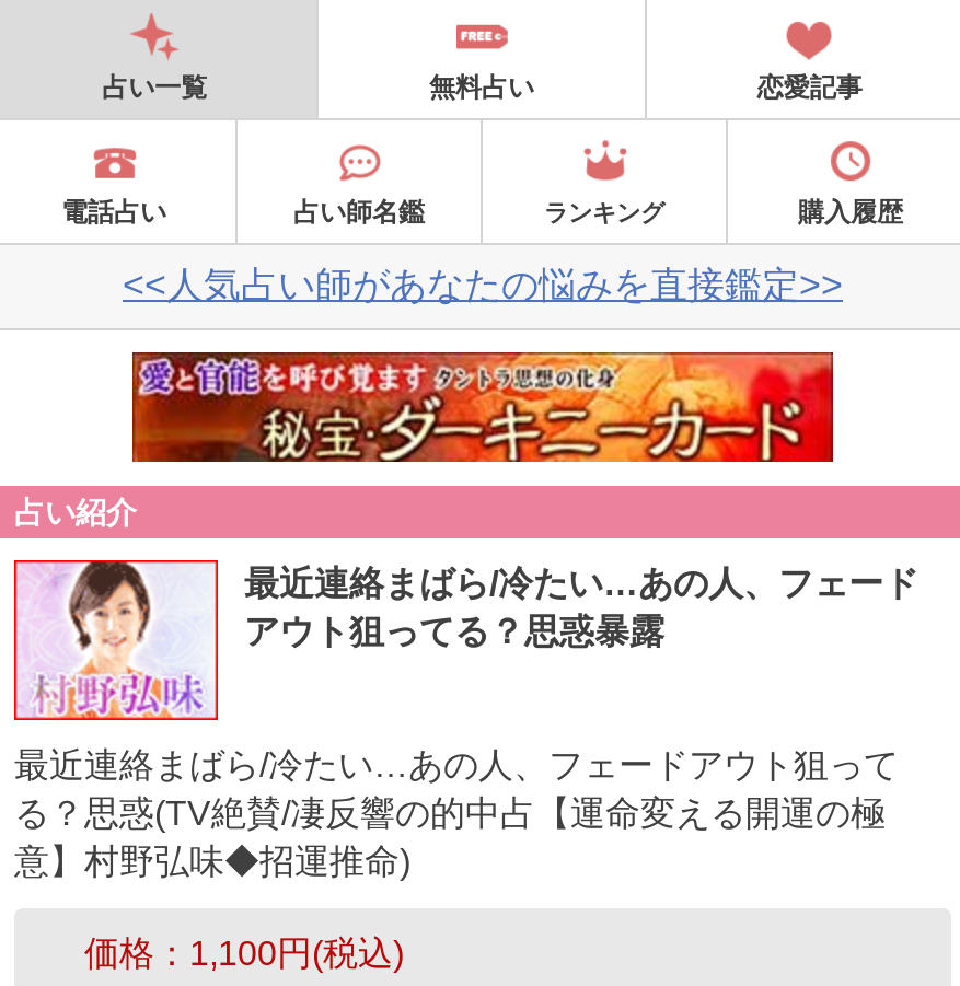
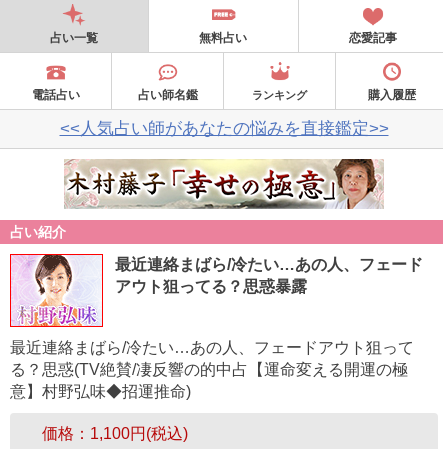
- [image]
+ [image]
